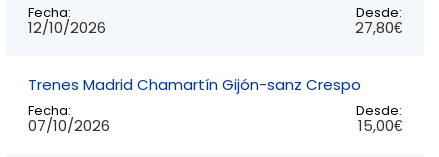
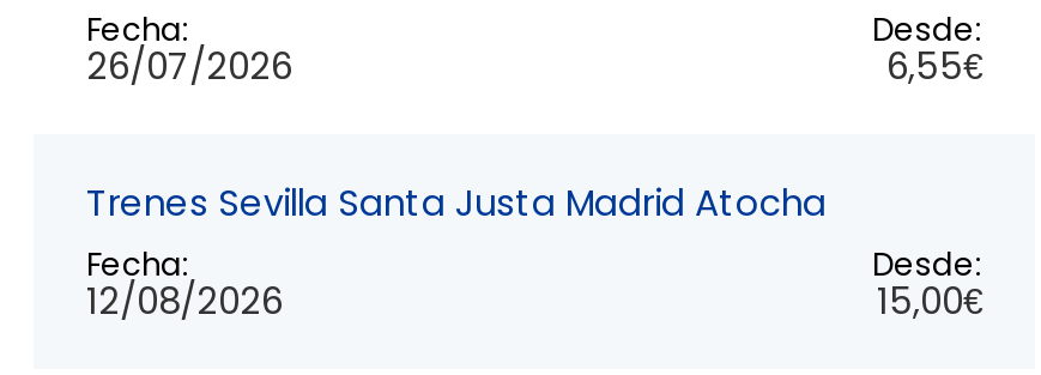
- 12/10/2026
+ 26/07/2026

- 27,80€
+ 6,55€

- Trenes Madrid Chamartín Gijón-sanz Crespo
+ Trenes Sevilla Santa Justa Madrid Atocha

- 07/10/2026
+ 12/08/2026
